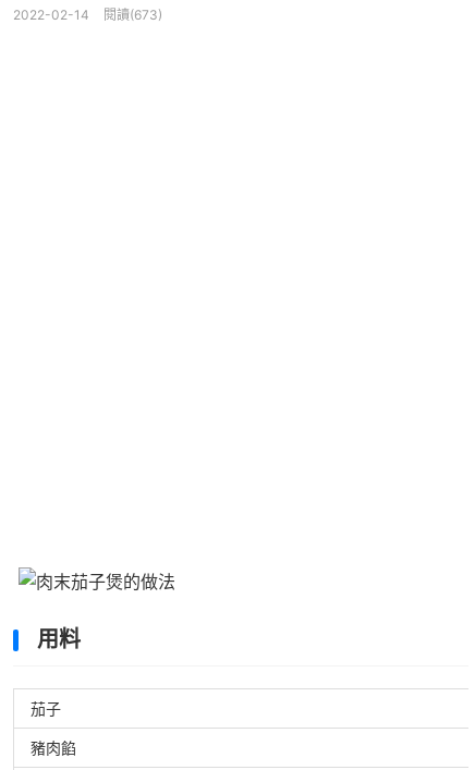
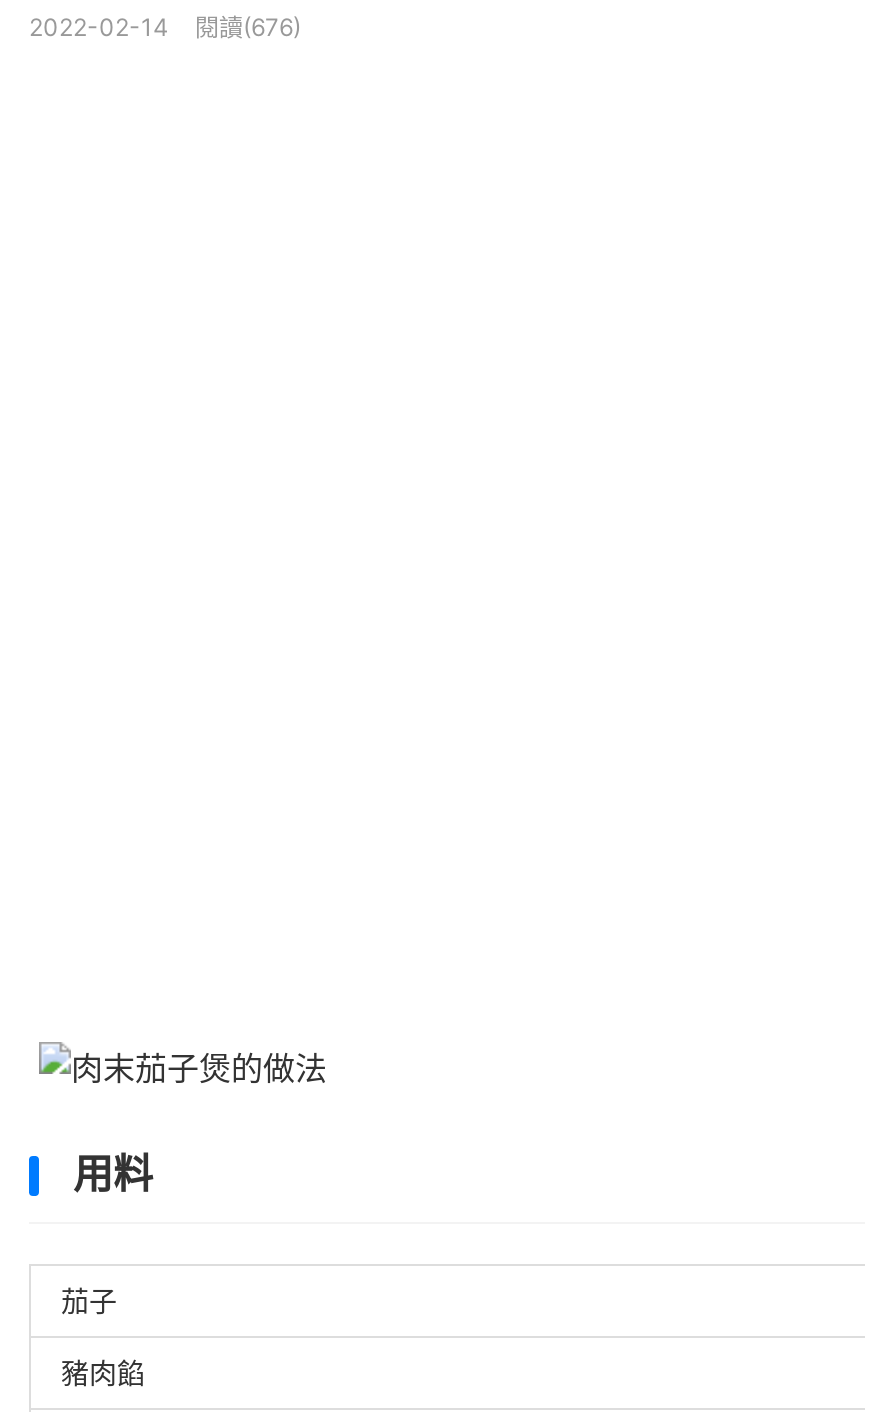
- 2022-02-14 閱讀(673)
+ 2022-02-14 閱讀(676)
